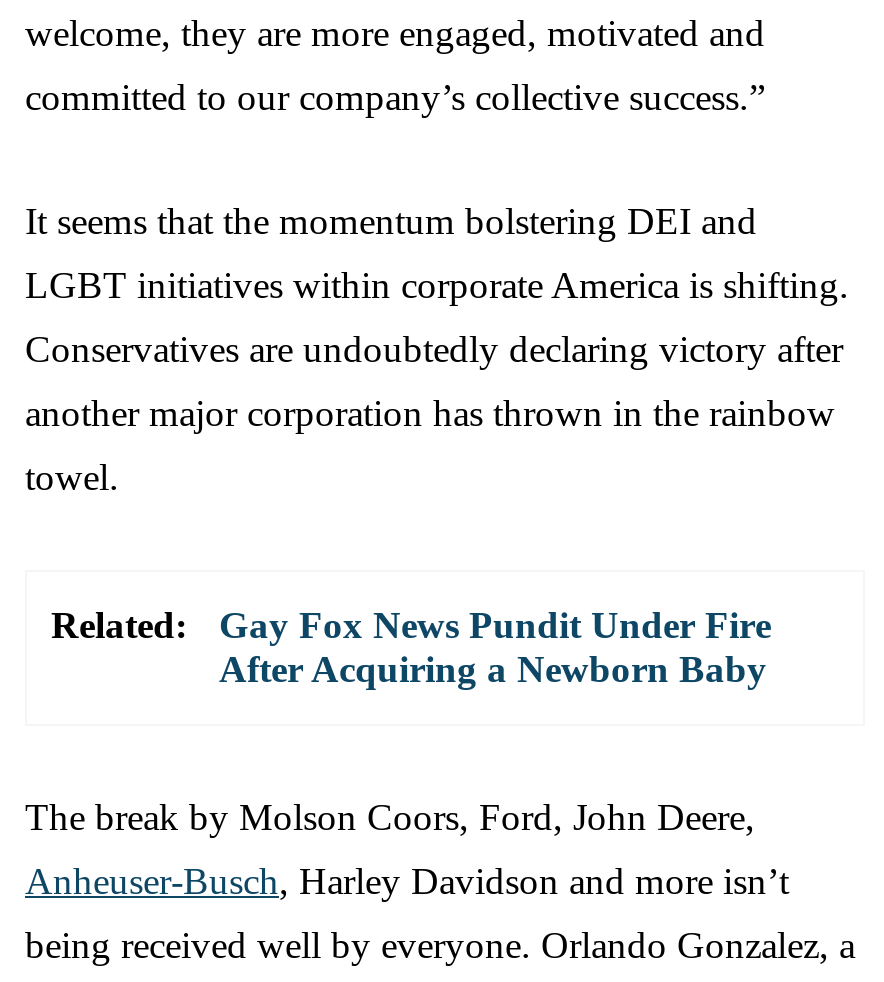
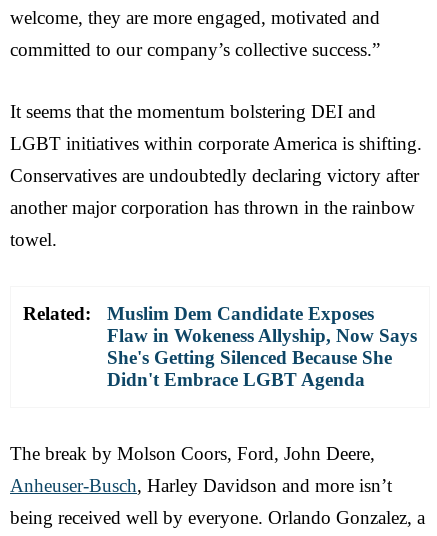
- Gay Fox News Pundit Under Fire
- After Acquiring a Newborn Baby
+ Muslim Dem Candidate Exposes
+ Flaw in Wokeness Allyship, Now Says
+ She's Getting Silenced Because She
+ Didn't Embrace LGBT Agenda
